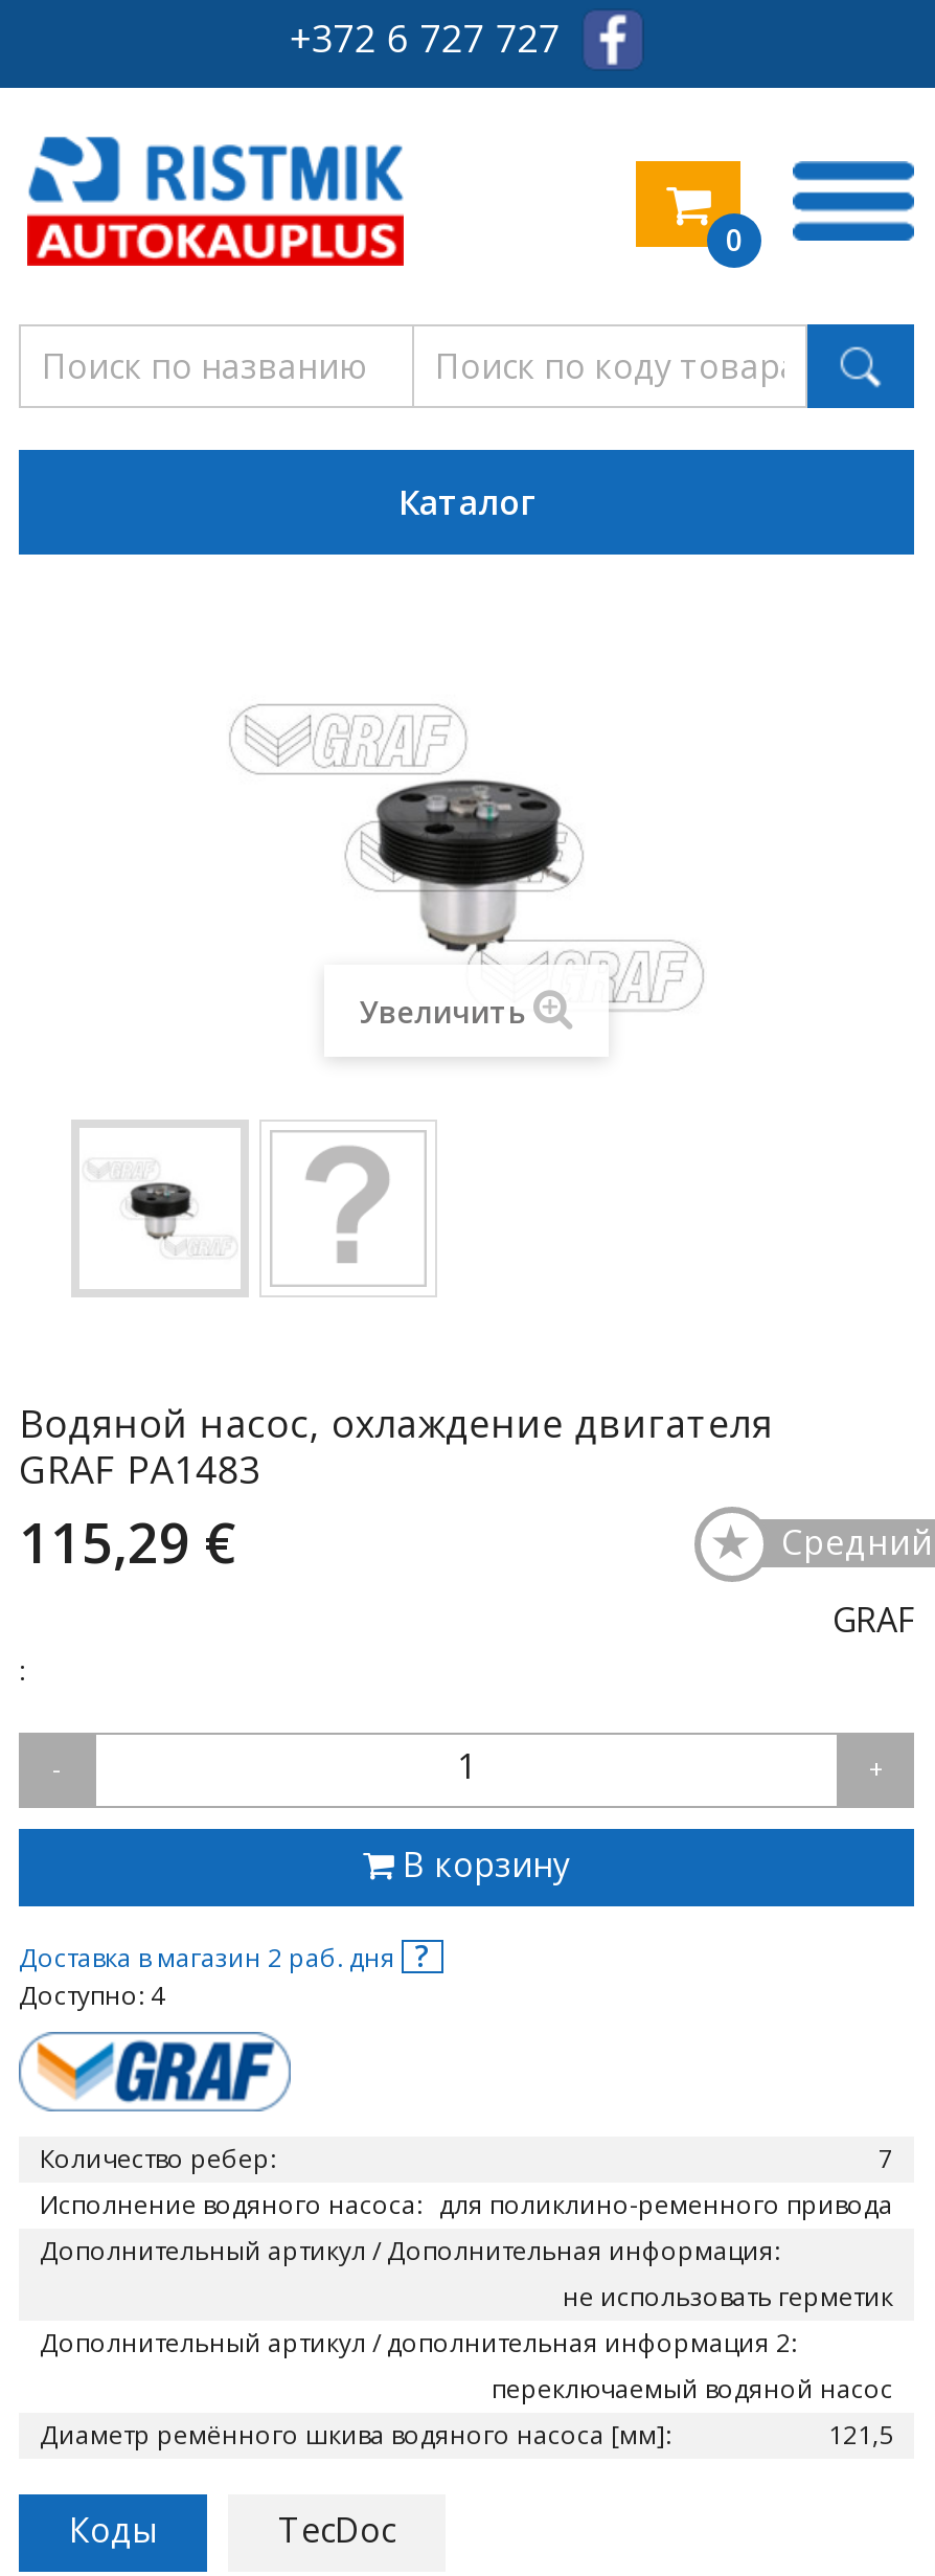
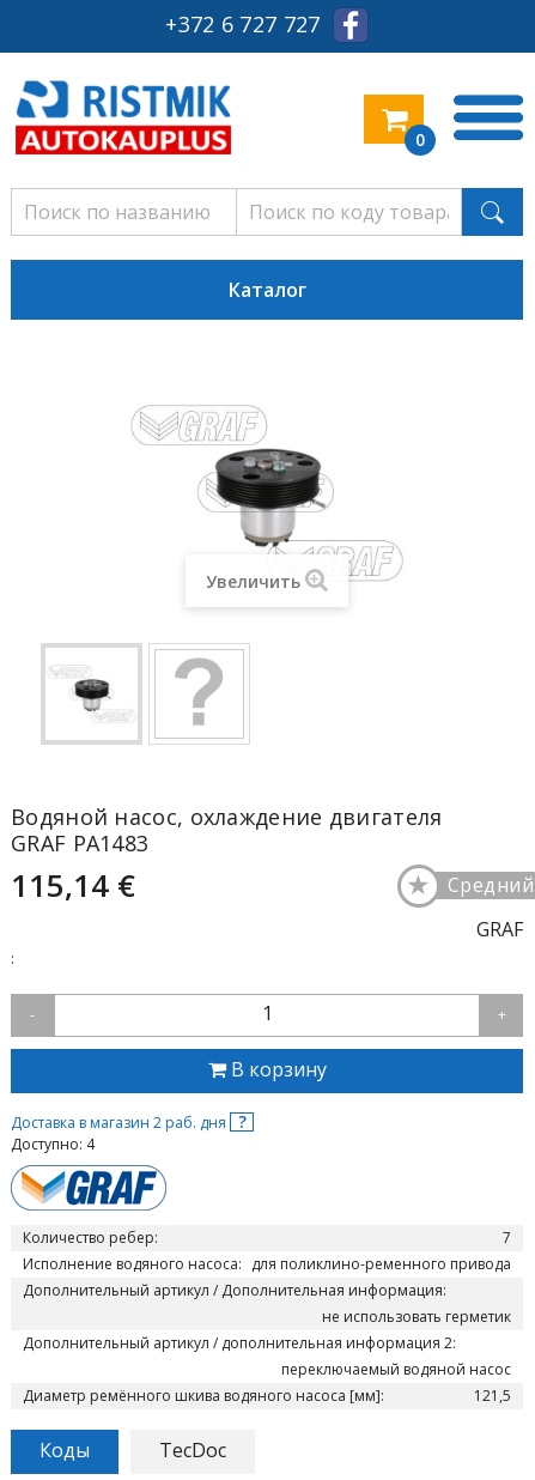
- 115,29 €
+ 115,14 €
